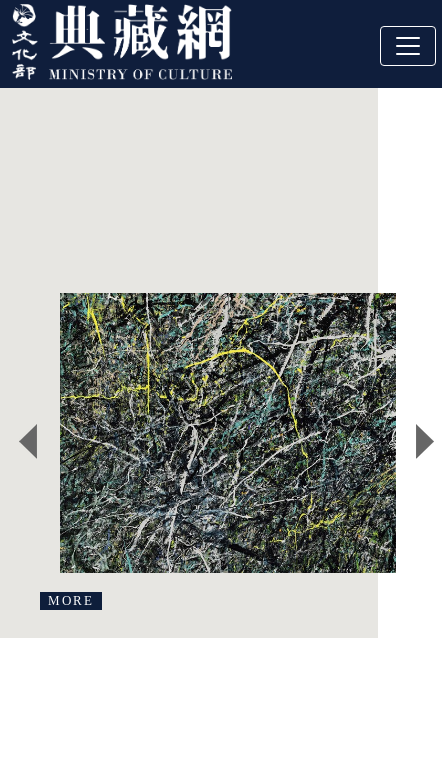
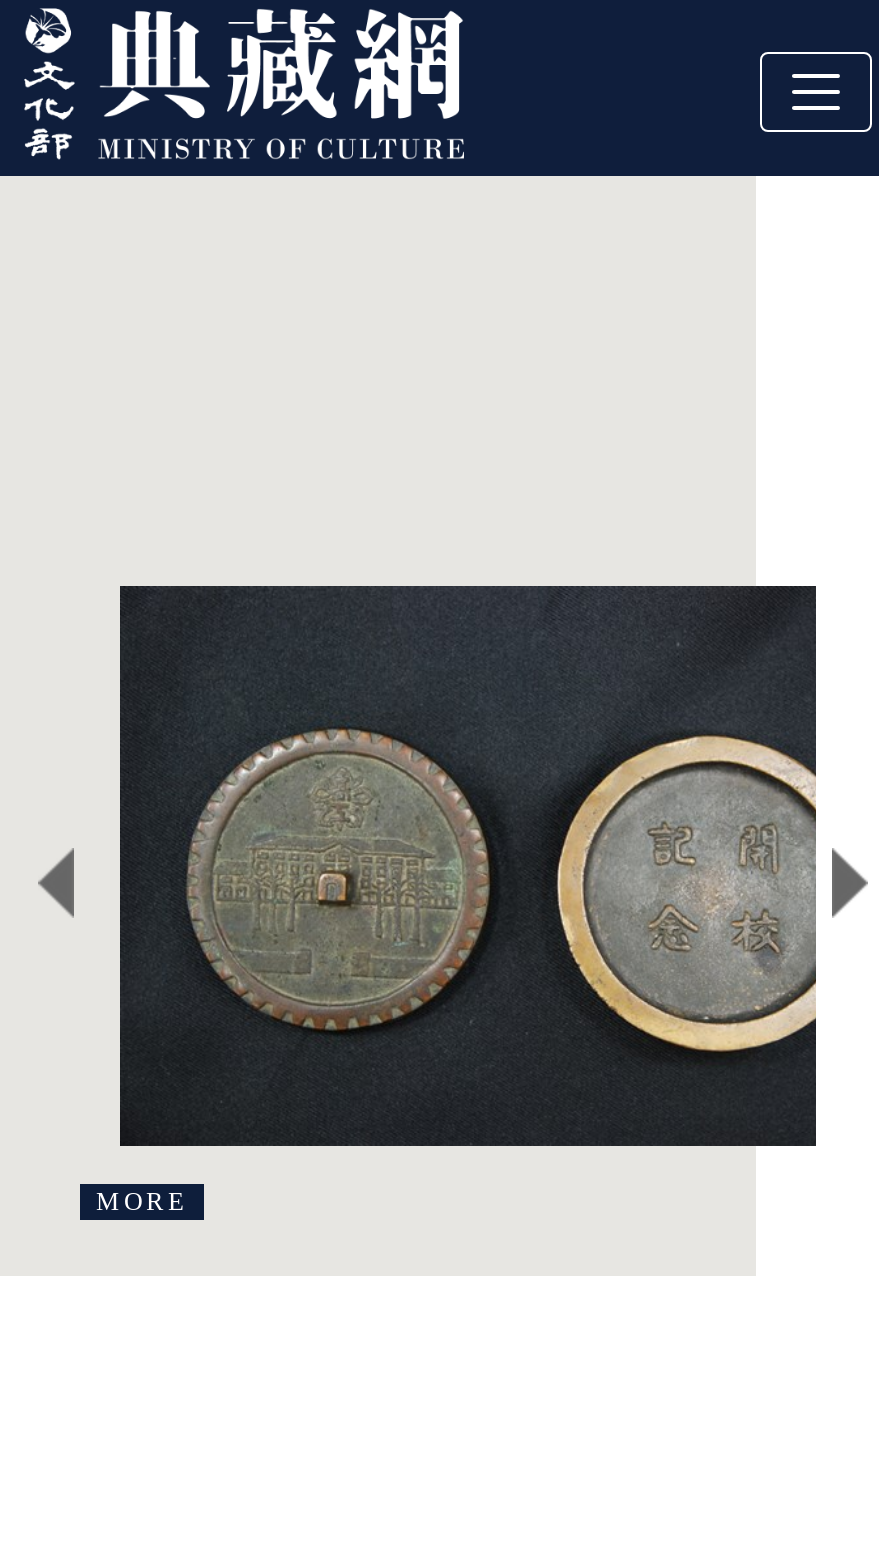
- [image]
+ [image]
